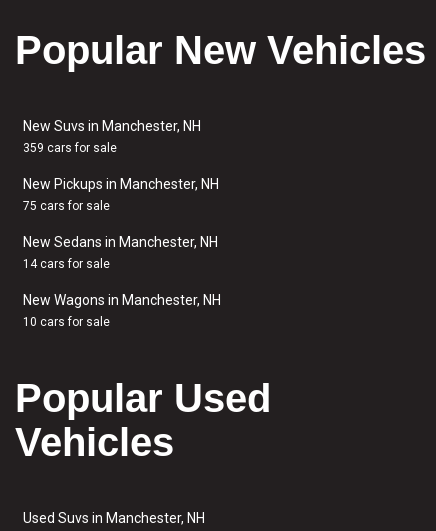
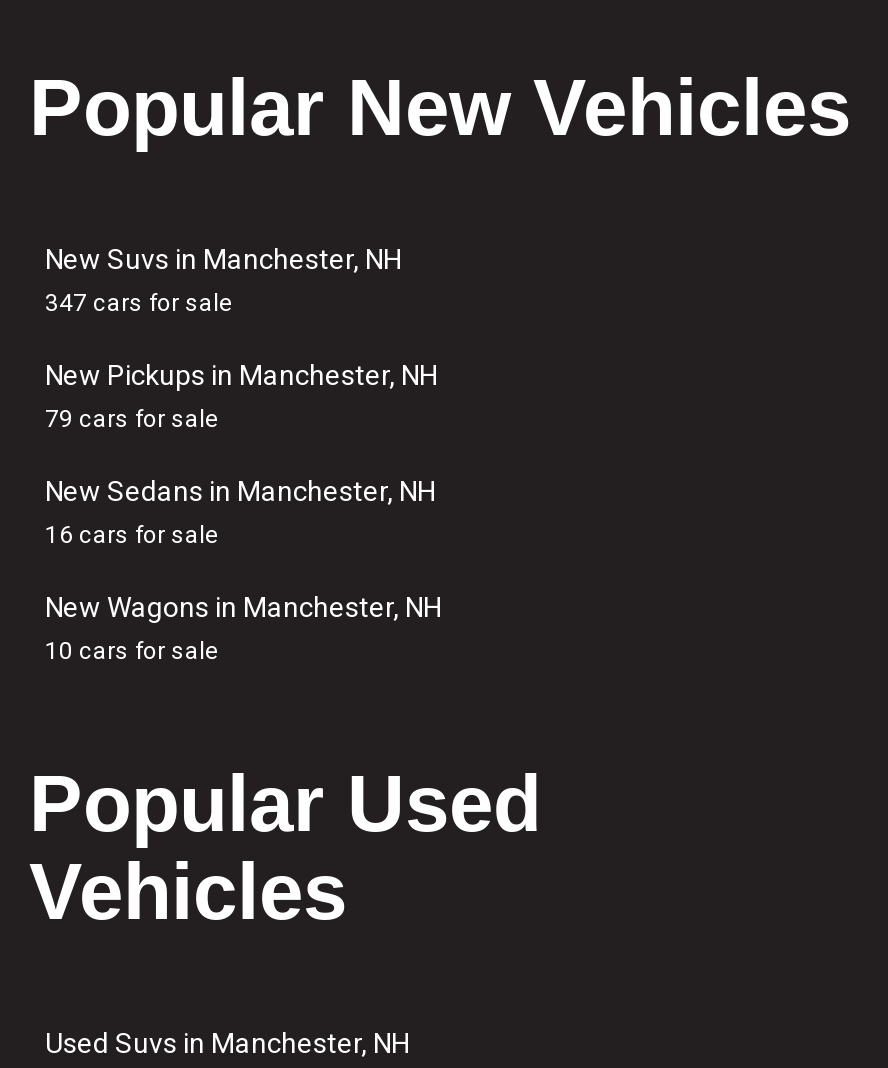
- 359 cars for sale
+ 347 cars for sale

- 75 cars for sale
+ 79 cars for sale

- 14 cars for sale
+ 16 cars for sale
